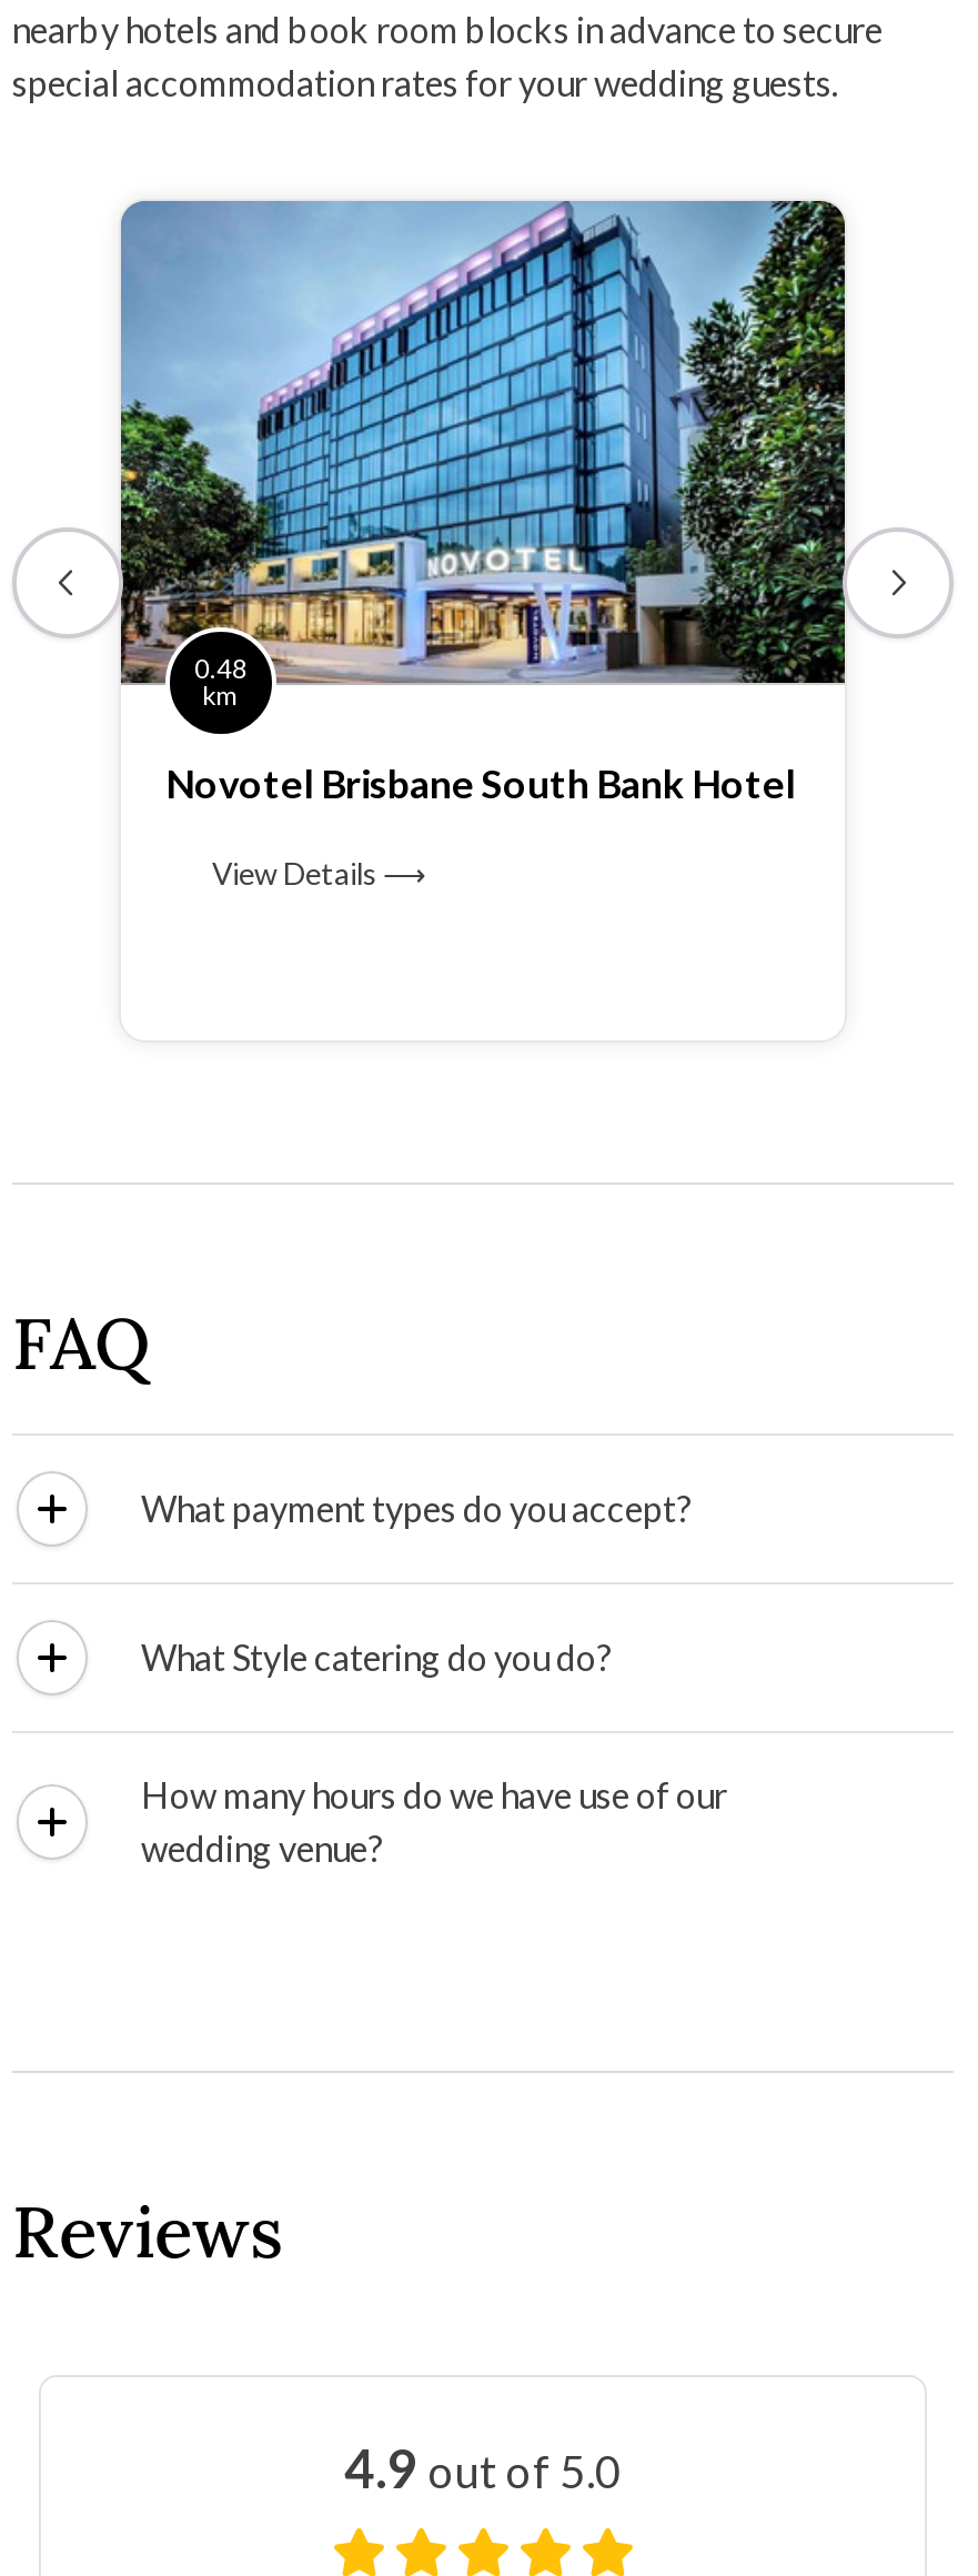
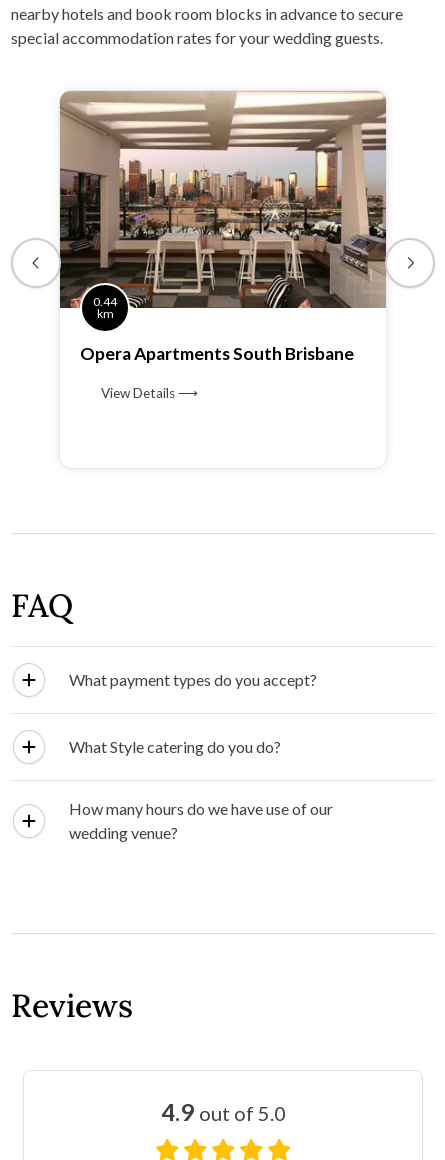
- [image]
- 0.48
+ [image]
+ 0.44

- Novotel Brisbane South Bank Hotel
+ Opera Apartments South Brisbane
